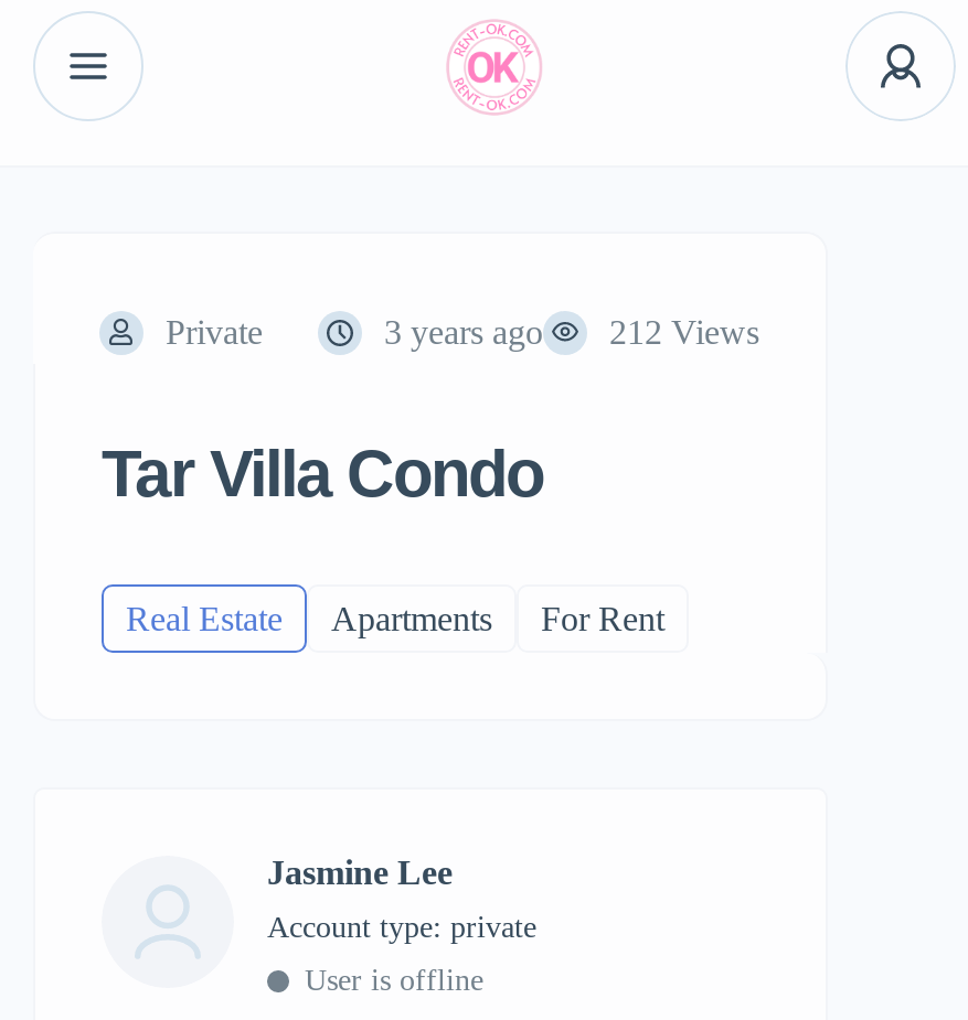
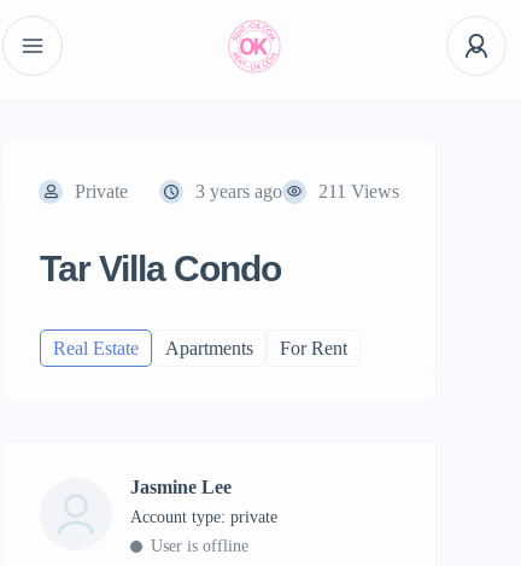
- 3 years ago 212 Views
+ 3 years ago 211 Views
